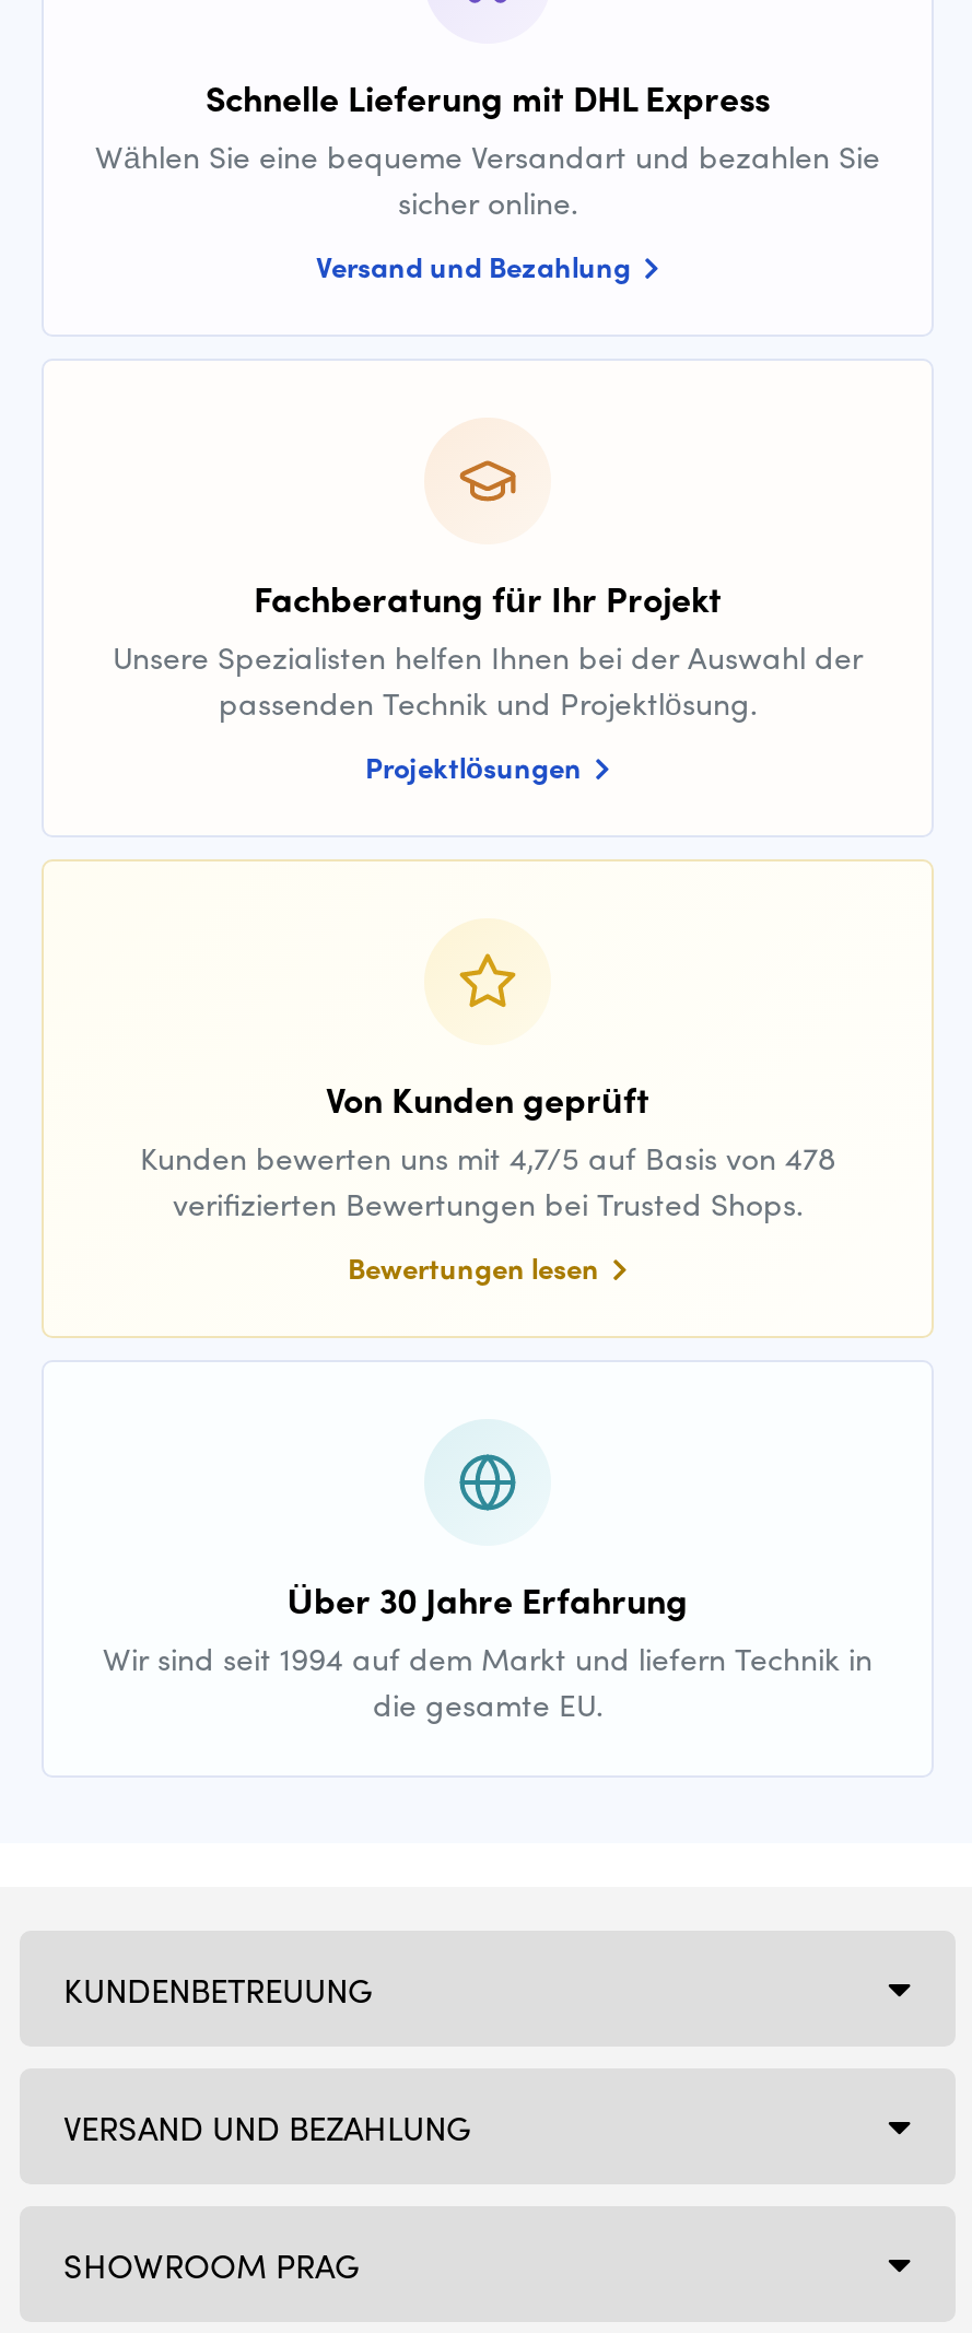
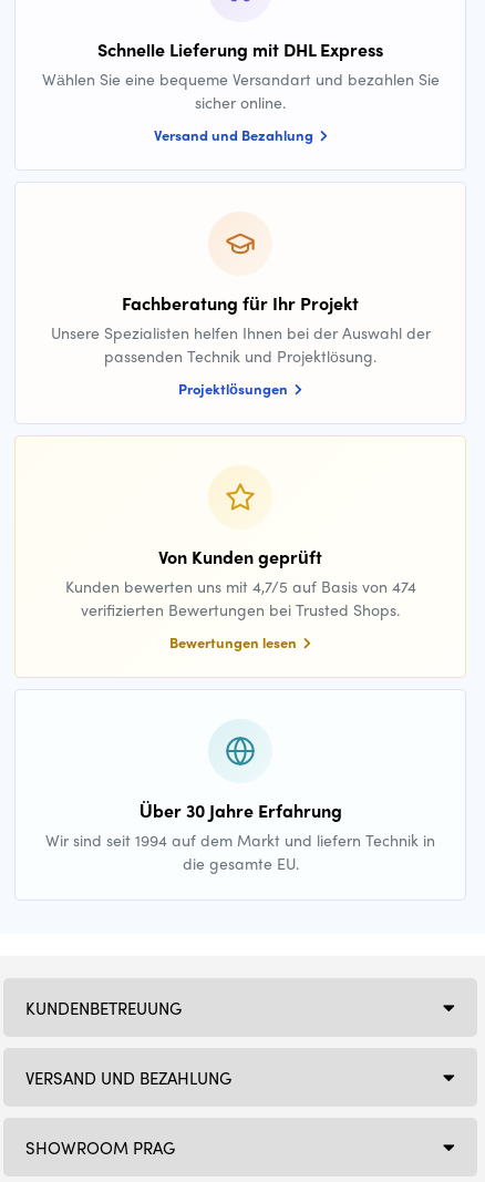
- Kunden bewerten uns mit 4,7/5 auf Basis von 478
+ Kunden bewerten uns mit 4,7/5 auf Basis von 474
